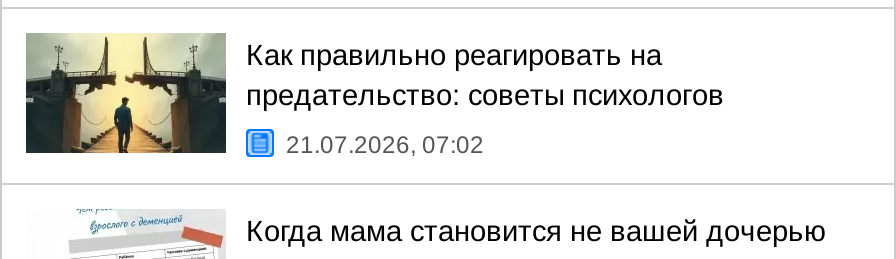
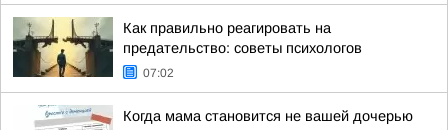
- 21.07.2026, 07:02
+ 07:02
